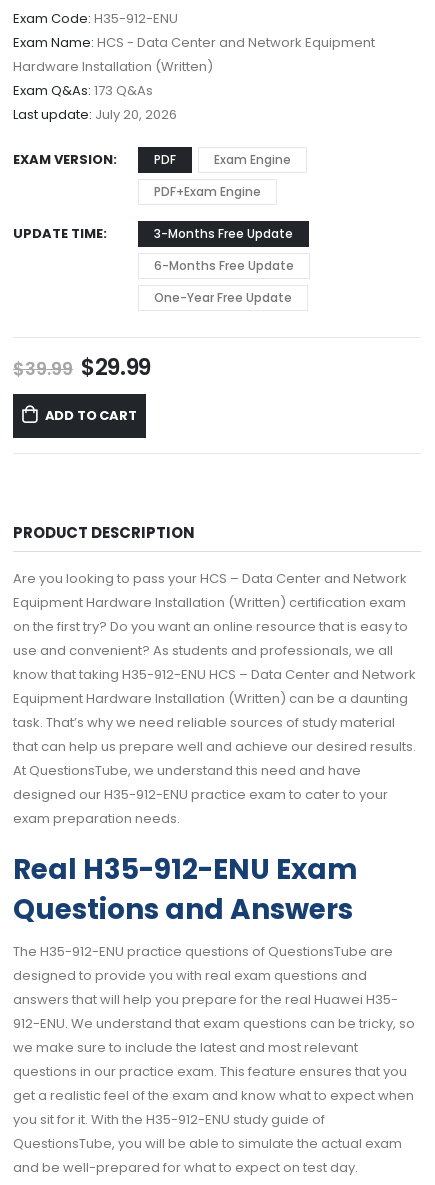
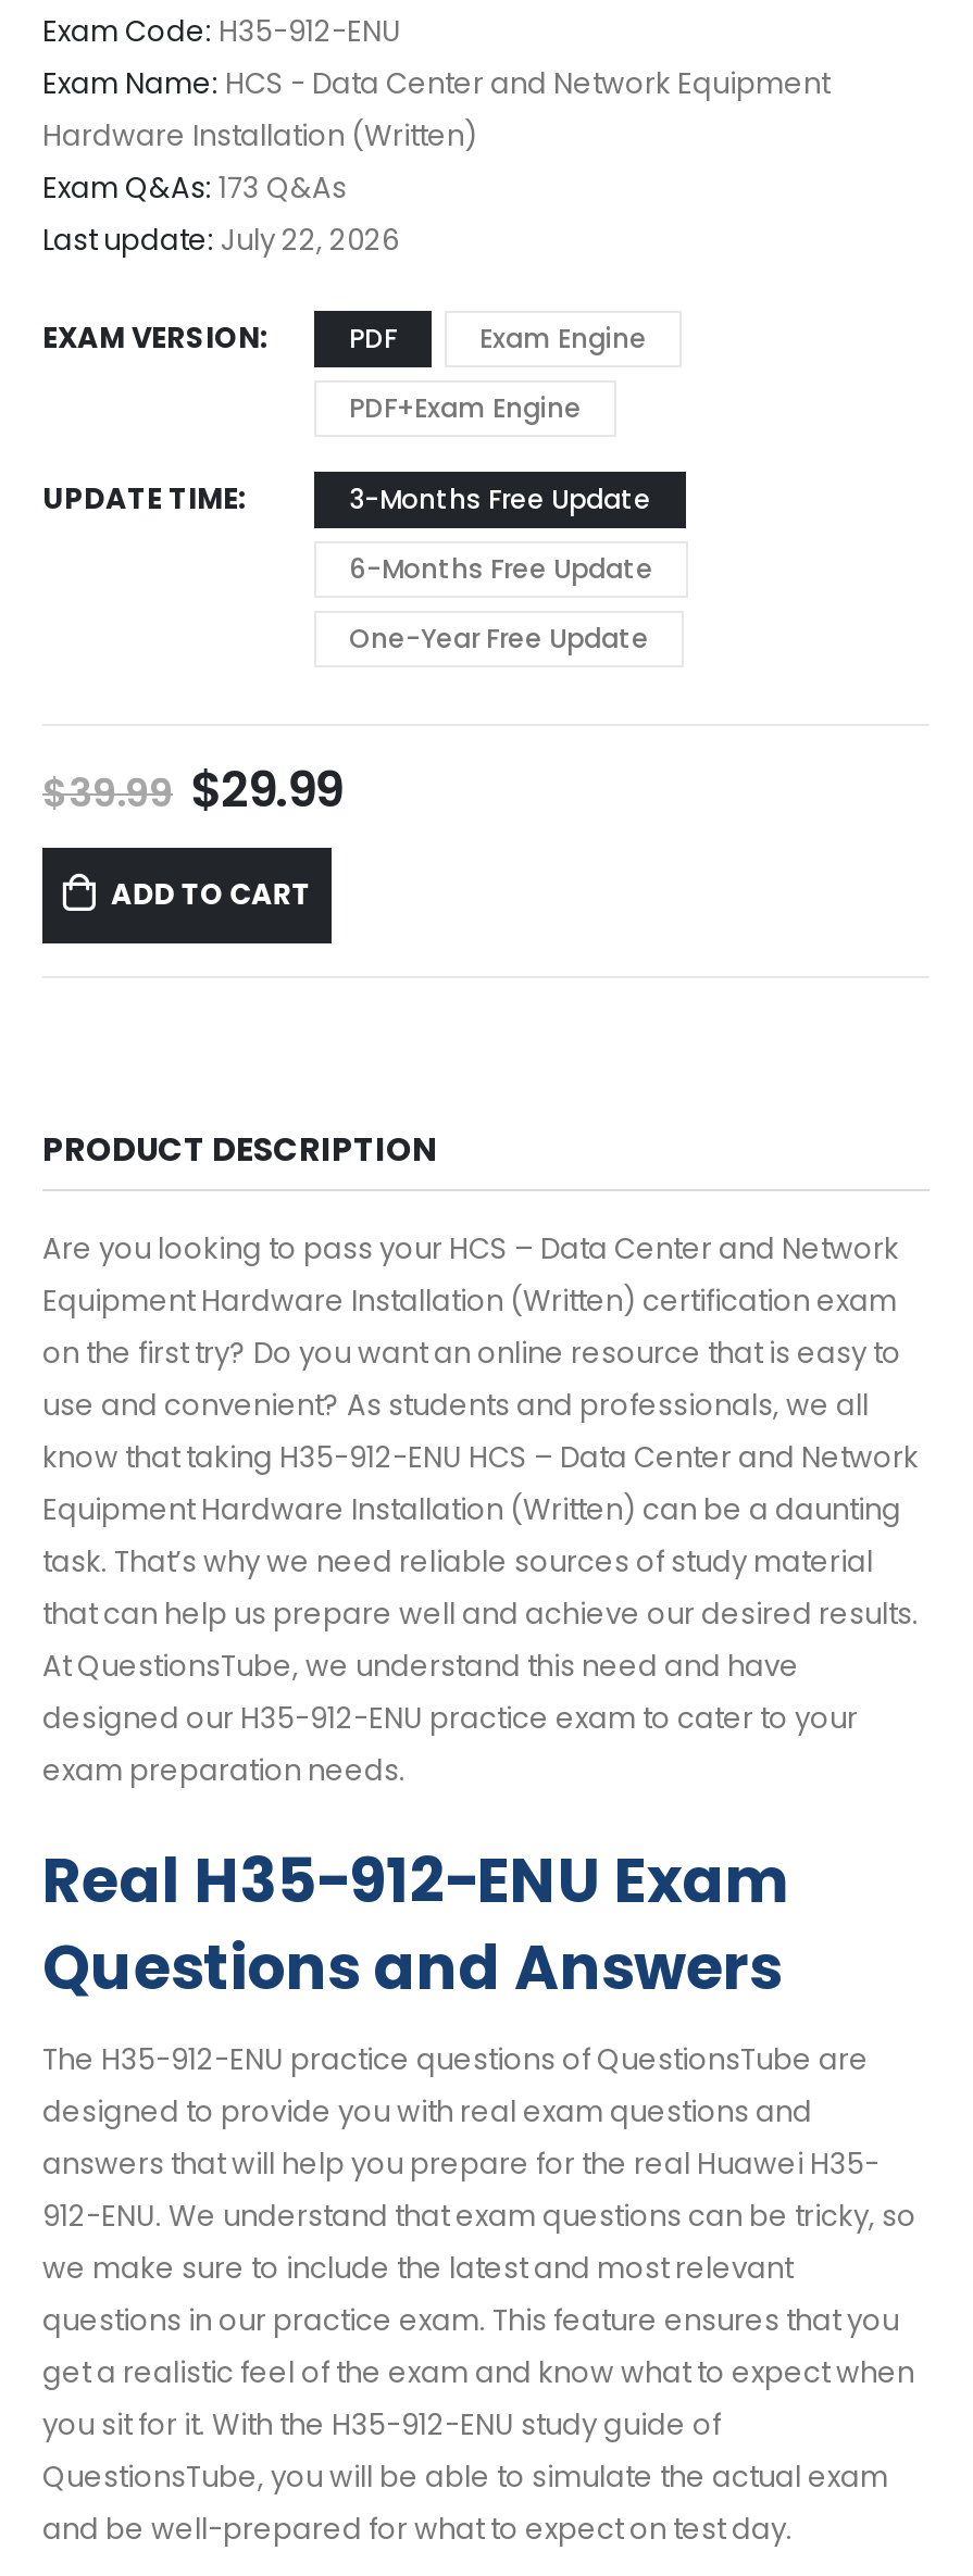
- Last update: July 20, 2026
+ Last update: July 22, 2026
